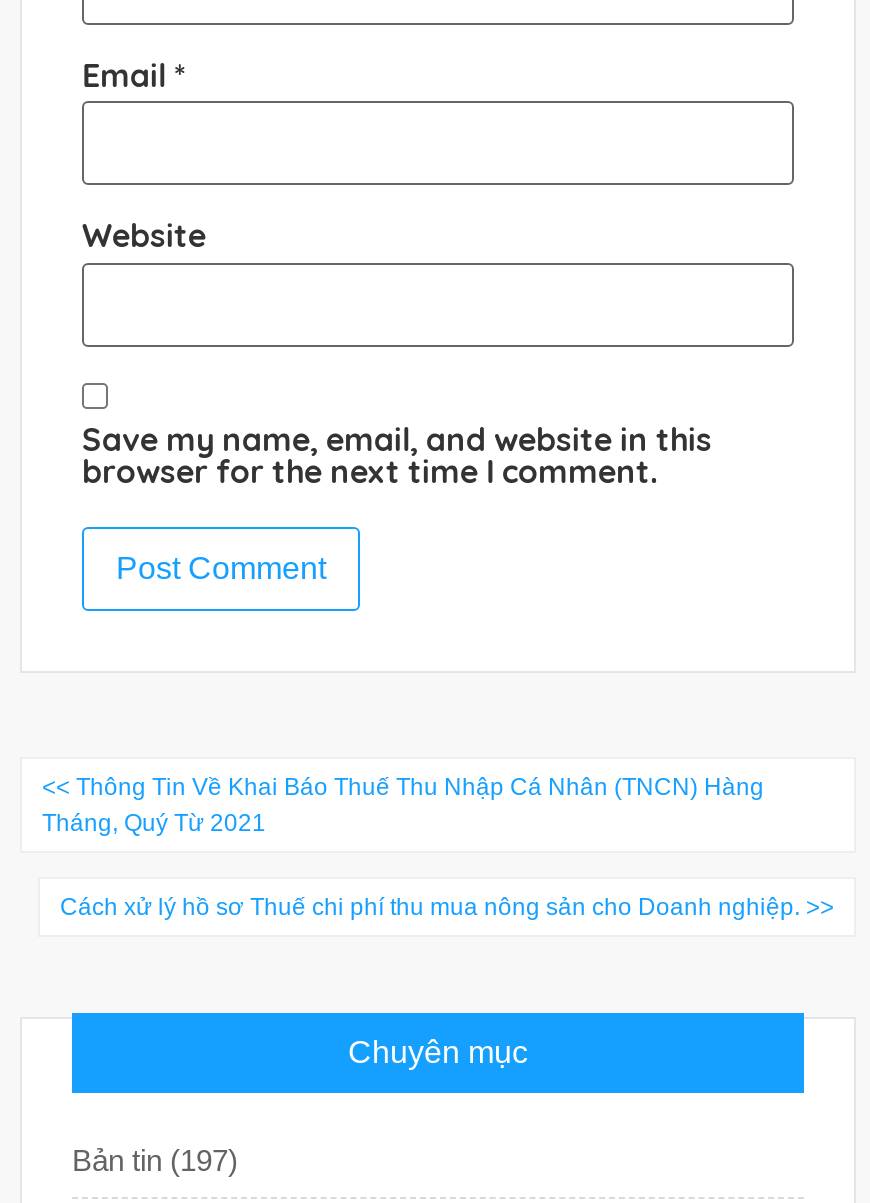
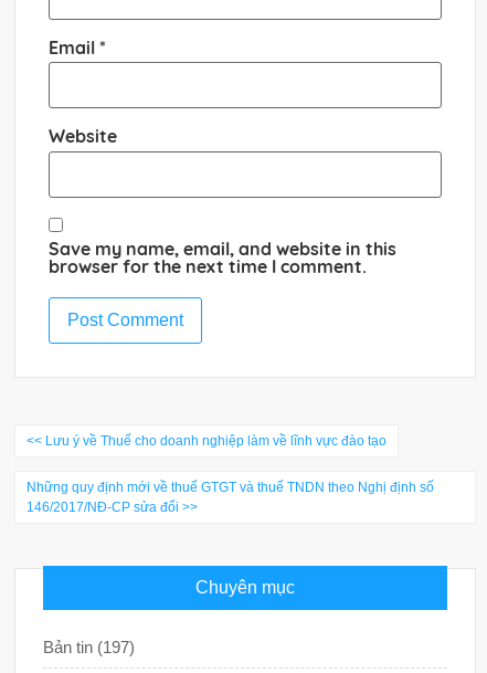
- << Thông Tin Về Khai Báo Thuế Thu Nhập Cá Nhân (TNCN) Hàng
- Tháng, Quý Từ 2021
+ << Lưu ý về Thuế cho doanh nghiệp làm về lĩnh vực đào tạo

- Cách xử lý hồ sơ Thuế chi phí thu mua nông sản cho Doanh nghiệp. >>
+ Những quy định mới về thuế GTGT và thuế TNDN theo Nghị định số
+ 146/2017/NĐ-CP sửa đổi >>
